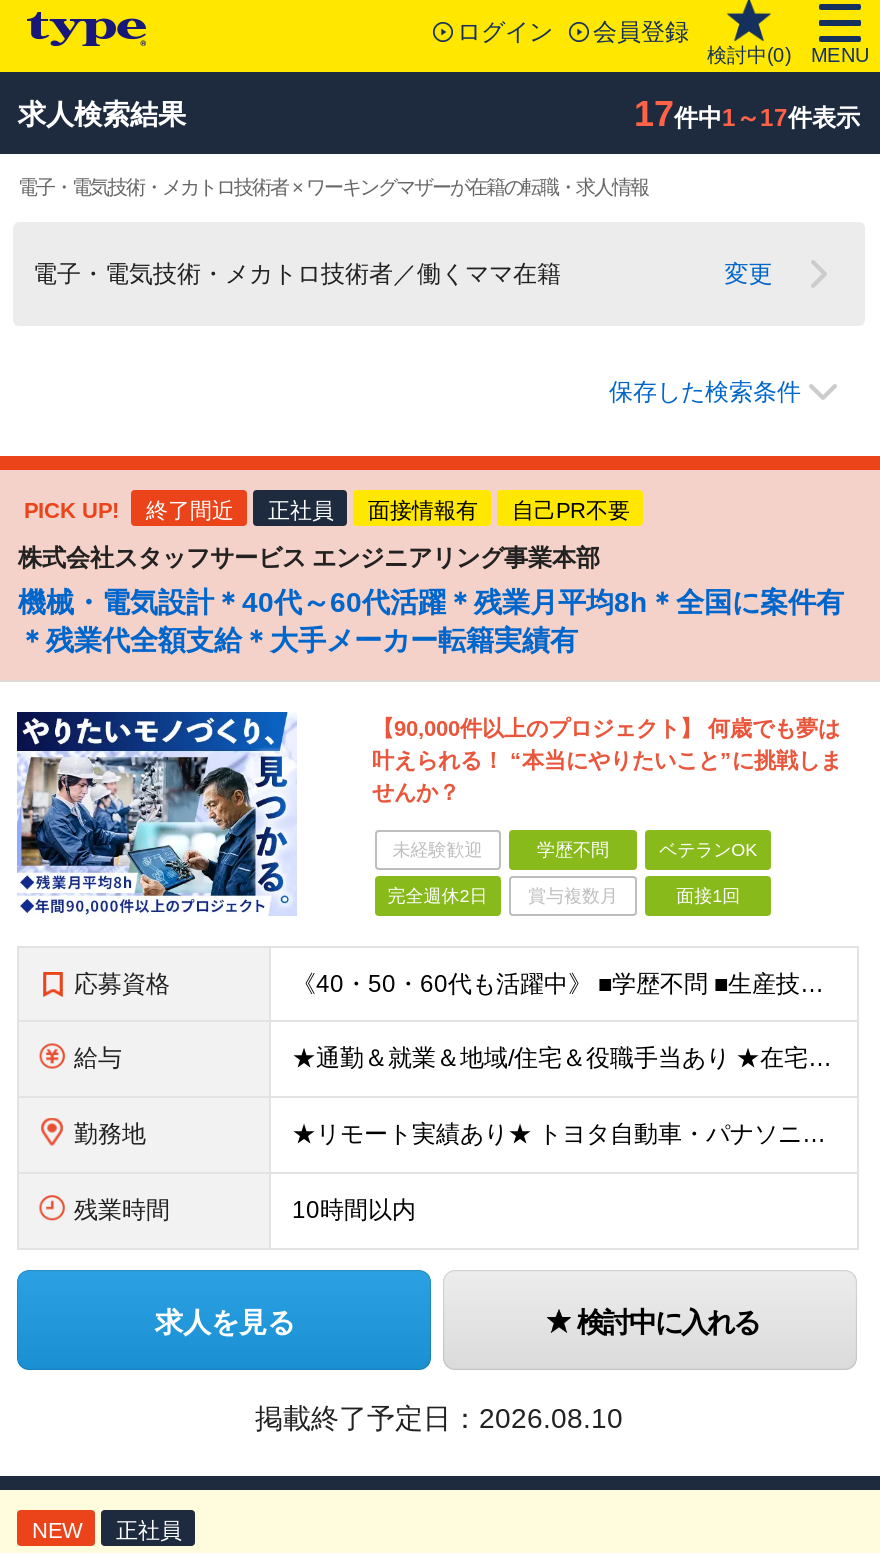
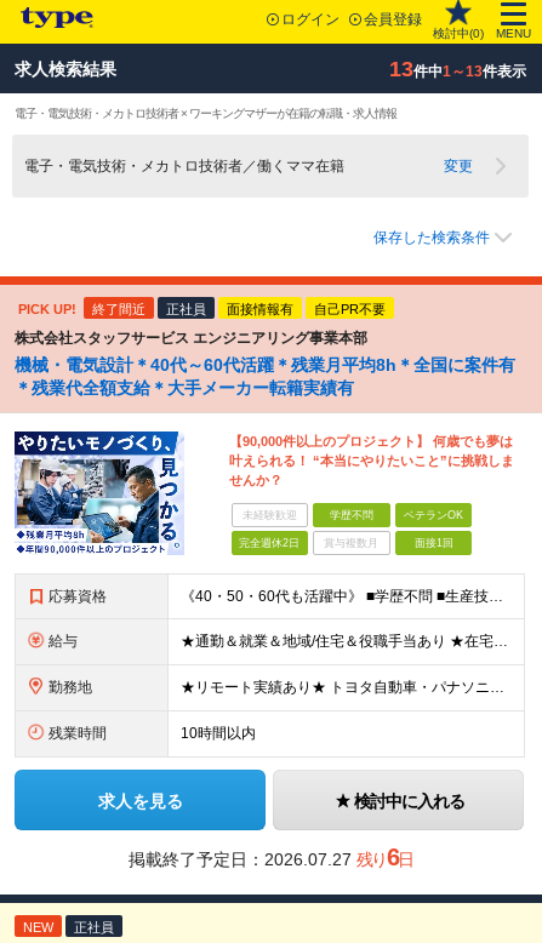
- 17件中1～17件表示
+ 13件中1～13件表示

- 掲載終了予定日：2026.08.10
+ 掲載終了予定日：2026.07.27 残り6日
